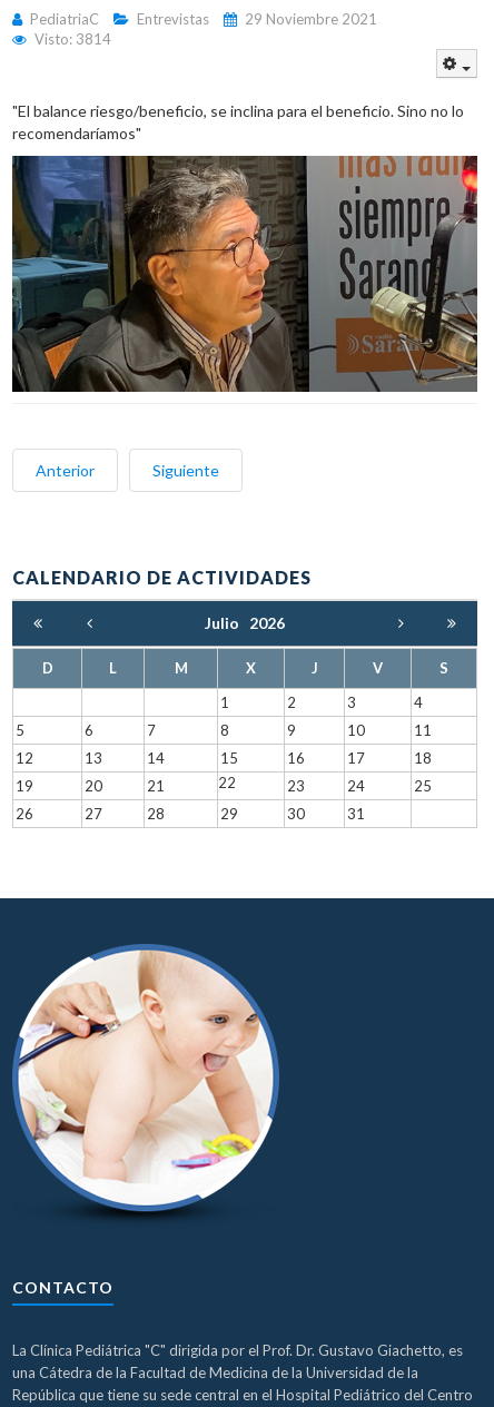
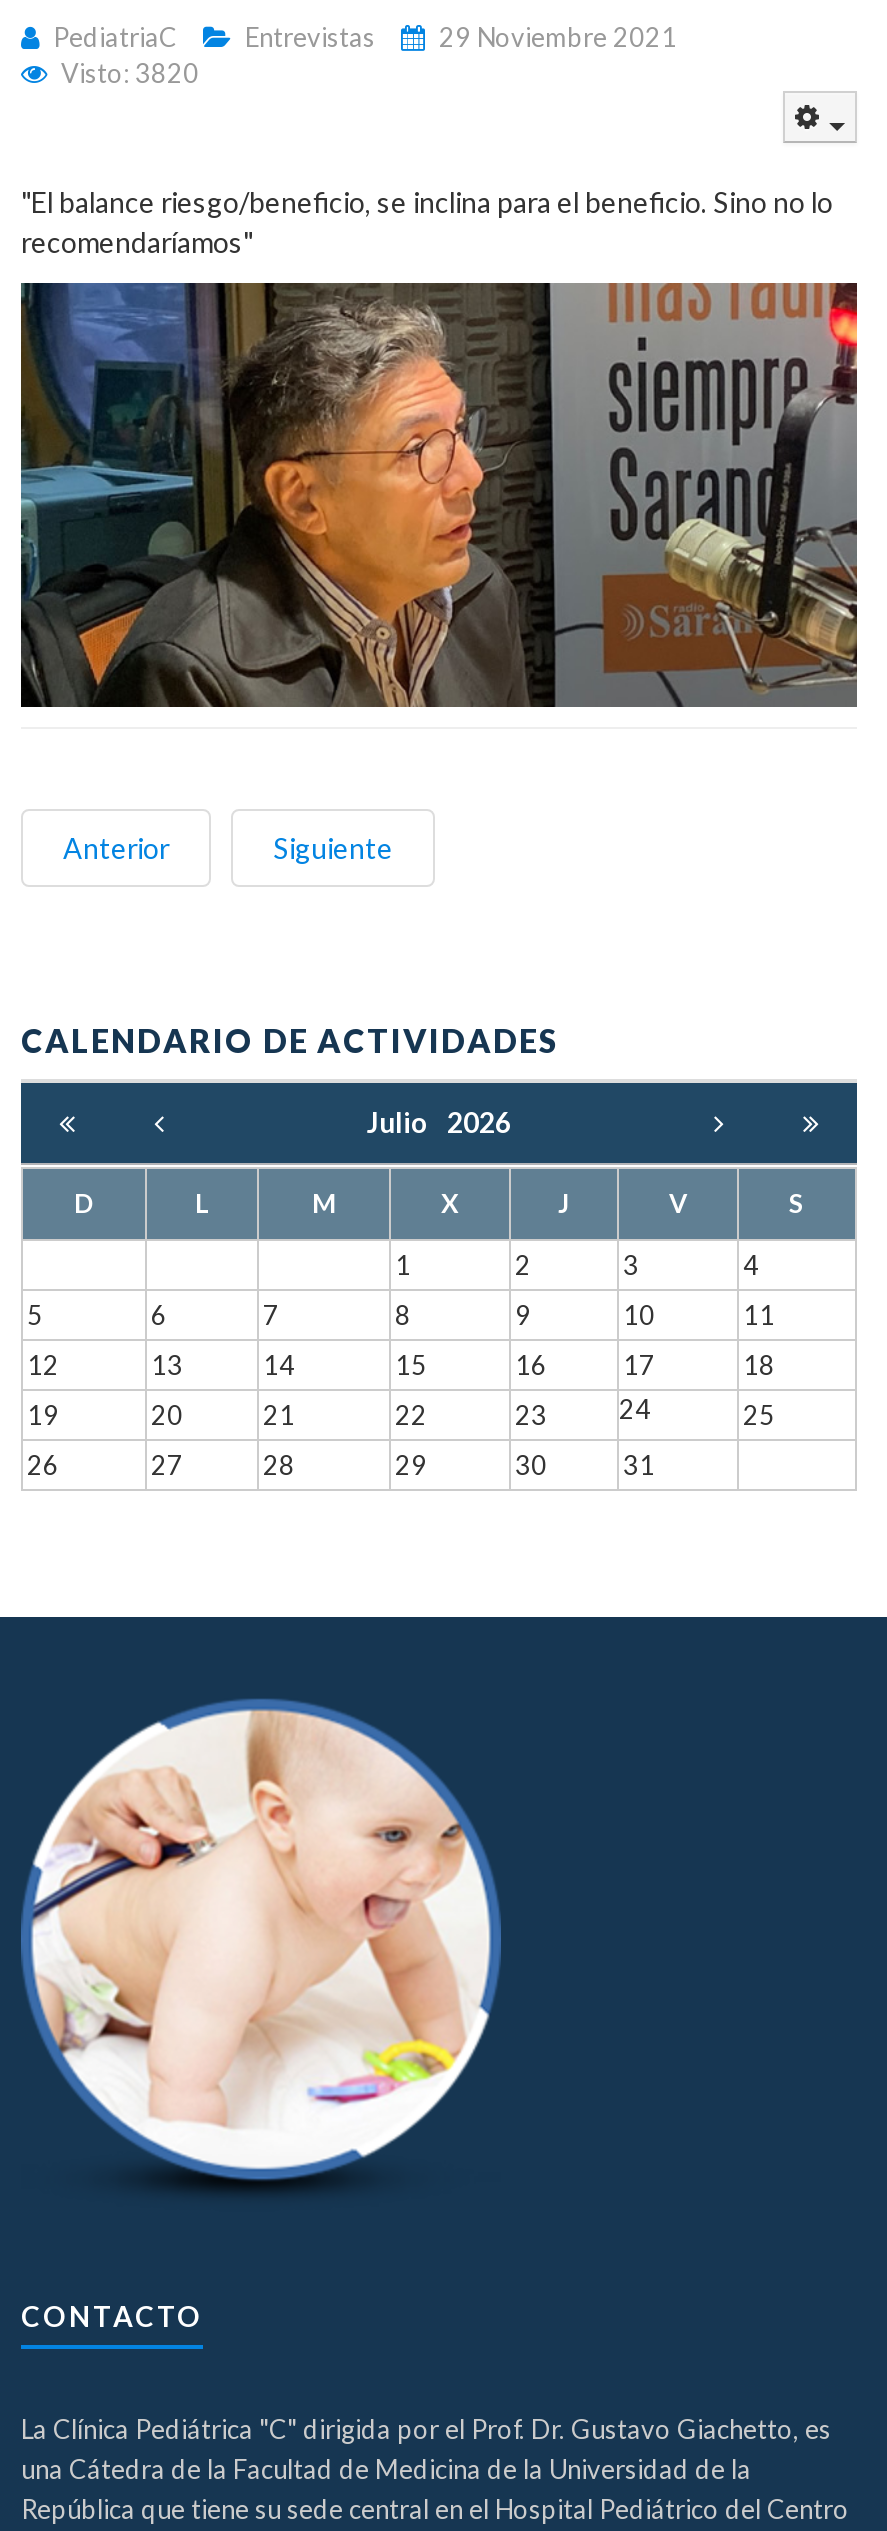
- Visto: 3814
+ Visto: 3820
